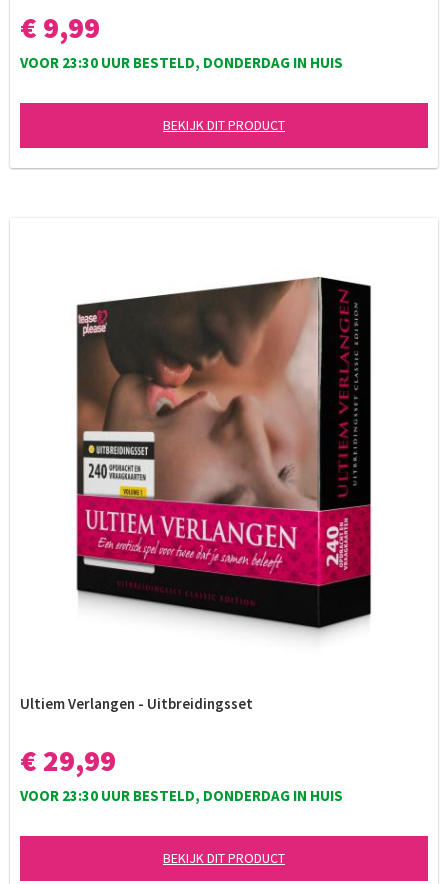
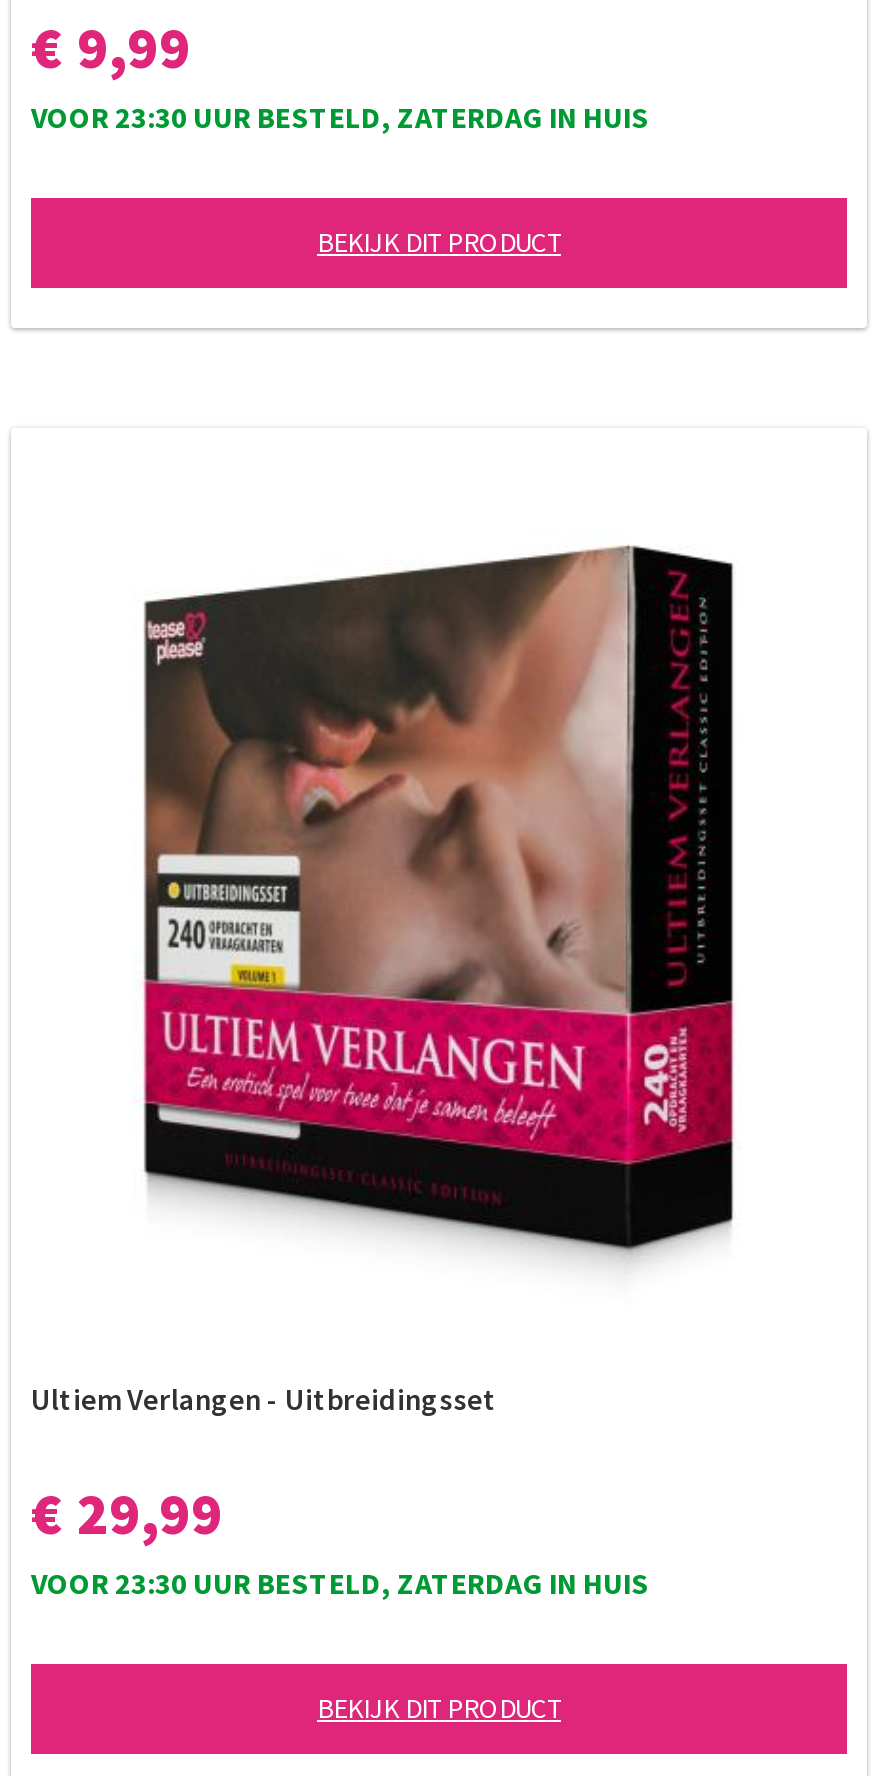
- VOOR 23:30 UUR BESTELD, DONDERDAG IN HUIS
+ VOOR 23:30 UUR BESTELD, ZATERDAG IN HUIS

- VOOR 23:30 UUR BESTELD, DONDERDAG IN HUIS
+ VOOR 23:30 UUR BESTELD, ZATERDAG IN HUIS
